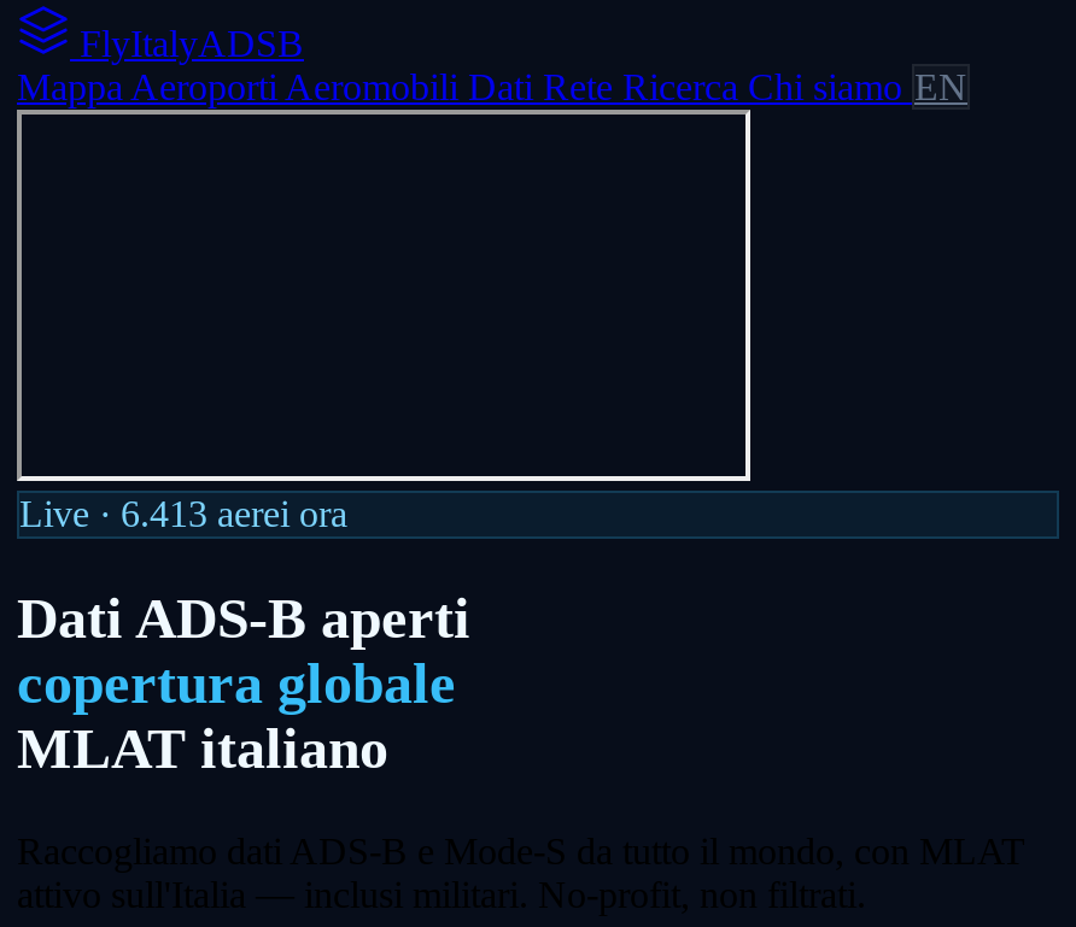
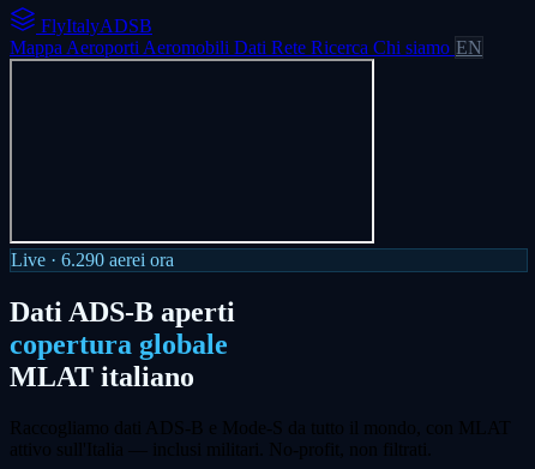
- Live · 6.413 aerei ora
+ Live · 6.290 aerei ora
